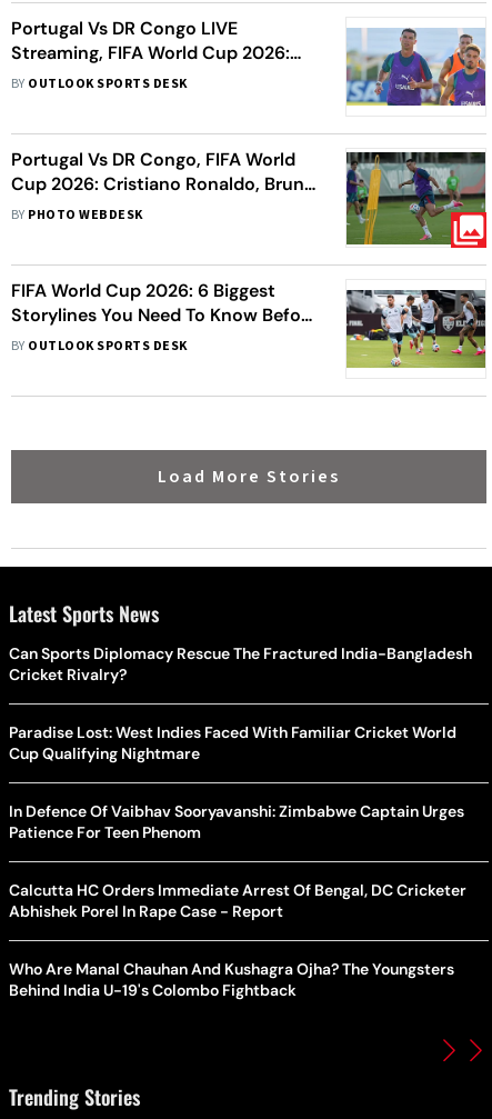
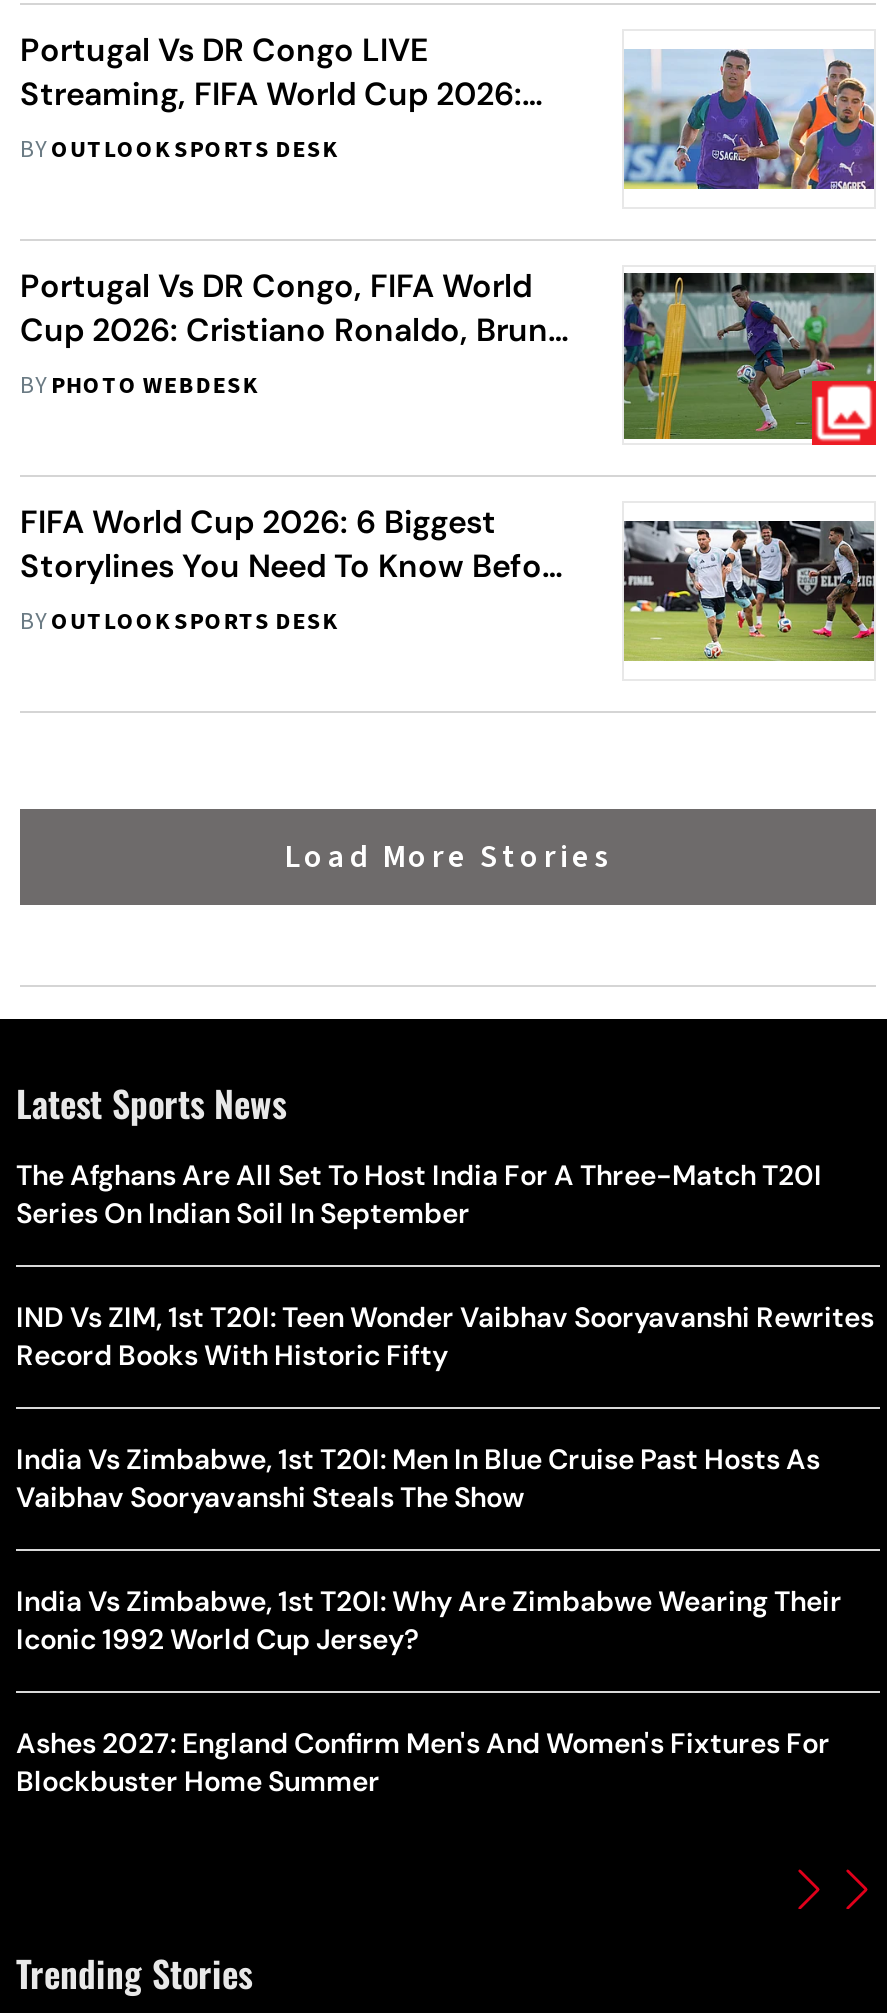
- Can Sports Diplomacy Rescue The Fractured India-Bangladesh
- Cricket Rivalry?
+ The Afghans Are All Set To Host India For A Three-Match T20I
+ Series On Indian Soil In September

- Paradise Lost: West Indies Faced With Familiar Cricket World
- Cup Qualifying Nightmare
+ IND Vs ZIM, 1st T20I: Teen Wonder Vaibhav Sooryavanshi Rewrites
+ Record Books With Historic Fifty

- In Defence Of Vaibhav Sooryavanshi: Zimbabwe Captain Urges
- Patience For Teen Phenom
+ India Vs Zimbabwe, 1st T20I: Men In Blue Cruise Past Hosts As
+ Vaibhav Sooryavanshi Steals The Show

- Calcutta HC Orders Immediate Arrest Of Bengal, DC Cricketer
- Abhishek Porel In Rape Case - Report
+ India Vs Zimbabwe, 1st T20I: Why Are Zimbabwe Wearing Their
+ Iconic 1992 World Cup Jersey?

- Who Are Manal Chauhan And Kushagra Ojha? The Youngsters
- Behind India U-19's Colombo Fightback
+ Ashes 2027: England Confirm Men's And Women's Fixtures For
+ Blockbuster Home Summer
